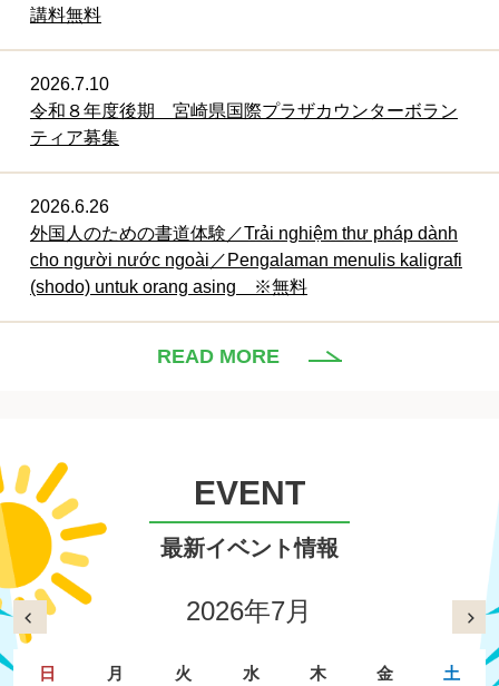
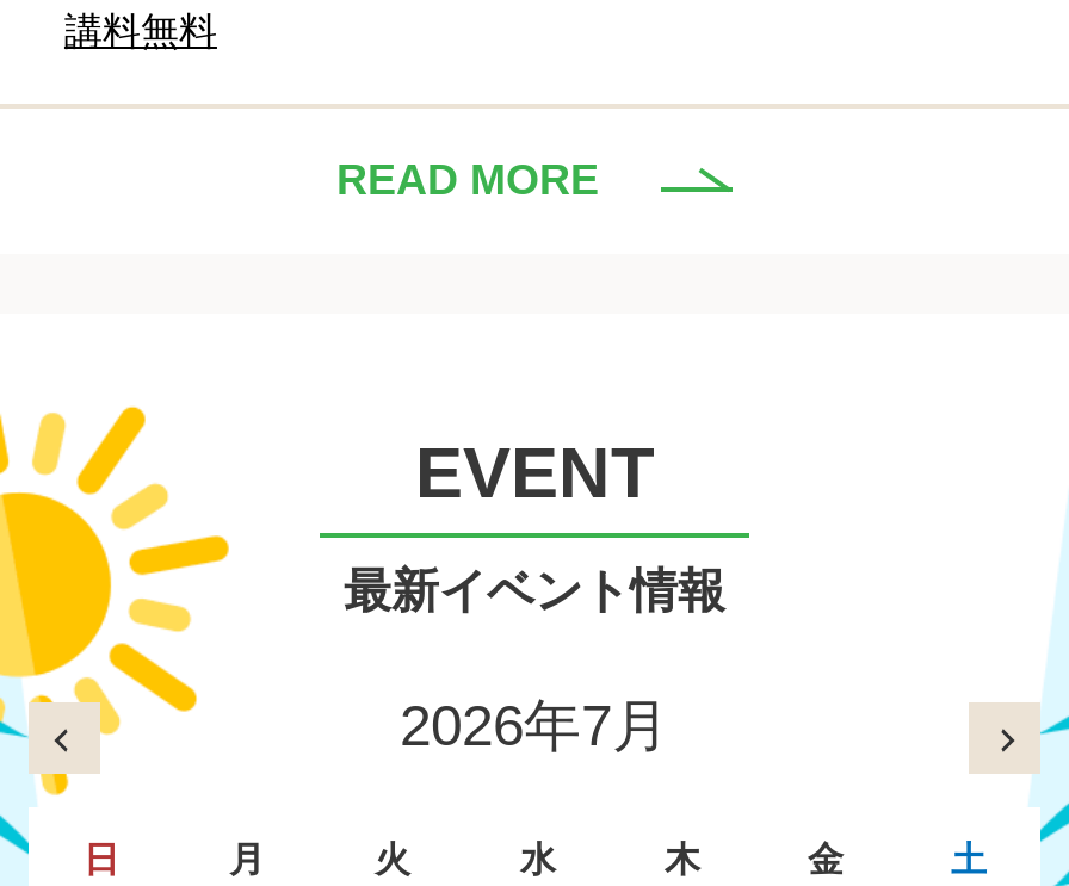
- 2026.7.10
- 令和８年度後期 宮崎県国際プラザカウンターボラン
- ティア募集

- 2026.6.26
- 外国人のための書道体験／Trải nghiệm thư pháp dành
- cho người nước ngoài／Pengalaman menulis kaligrafi
- (shodo) untuk orang asing ※無料
